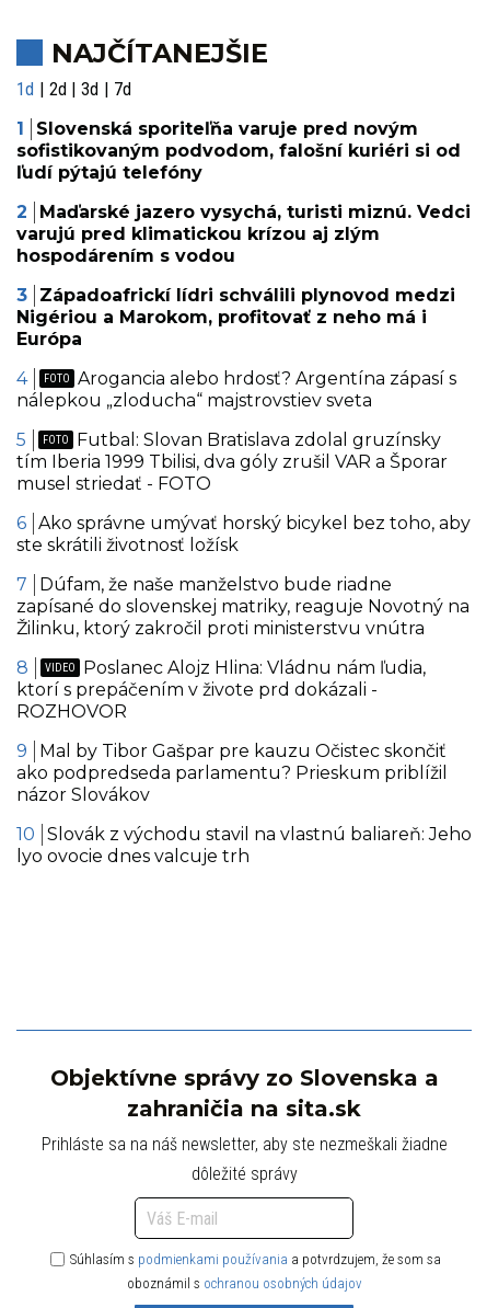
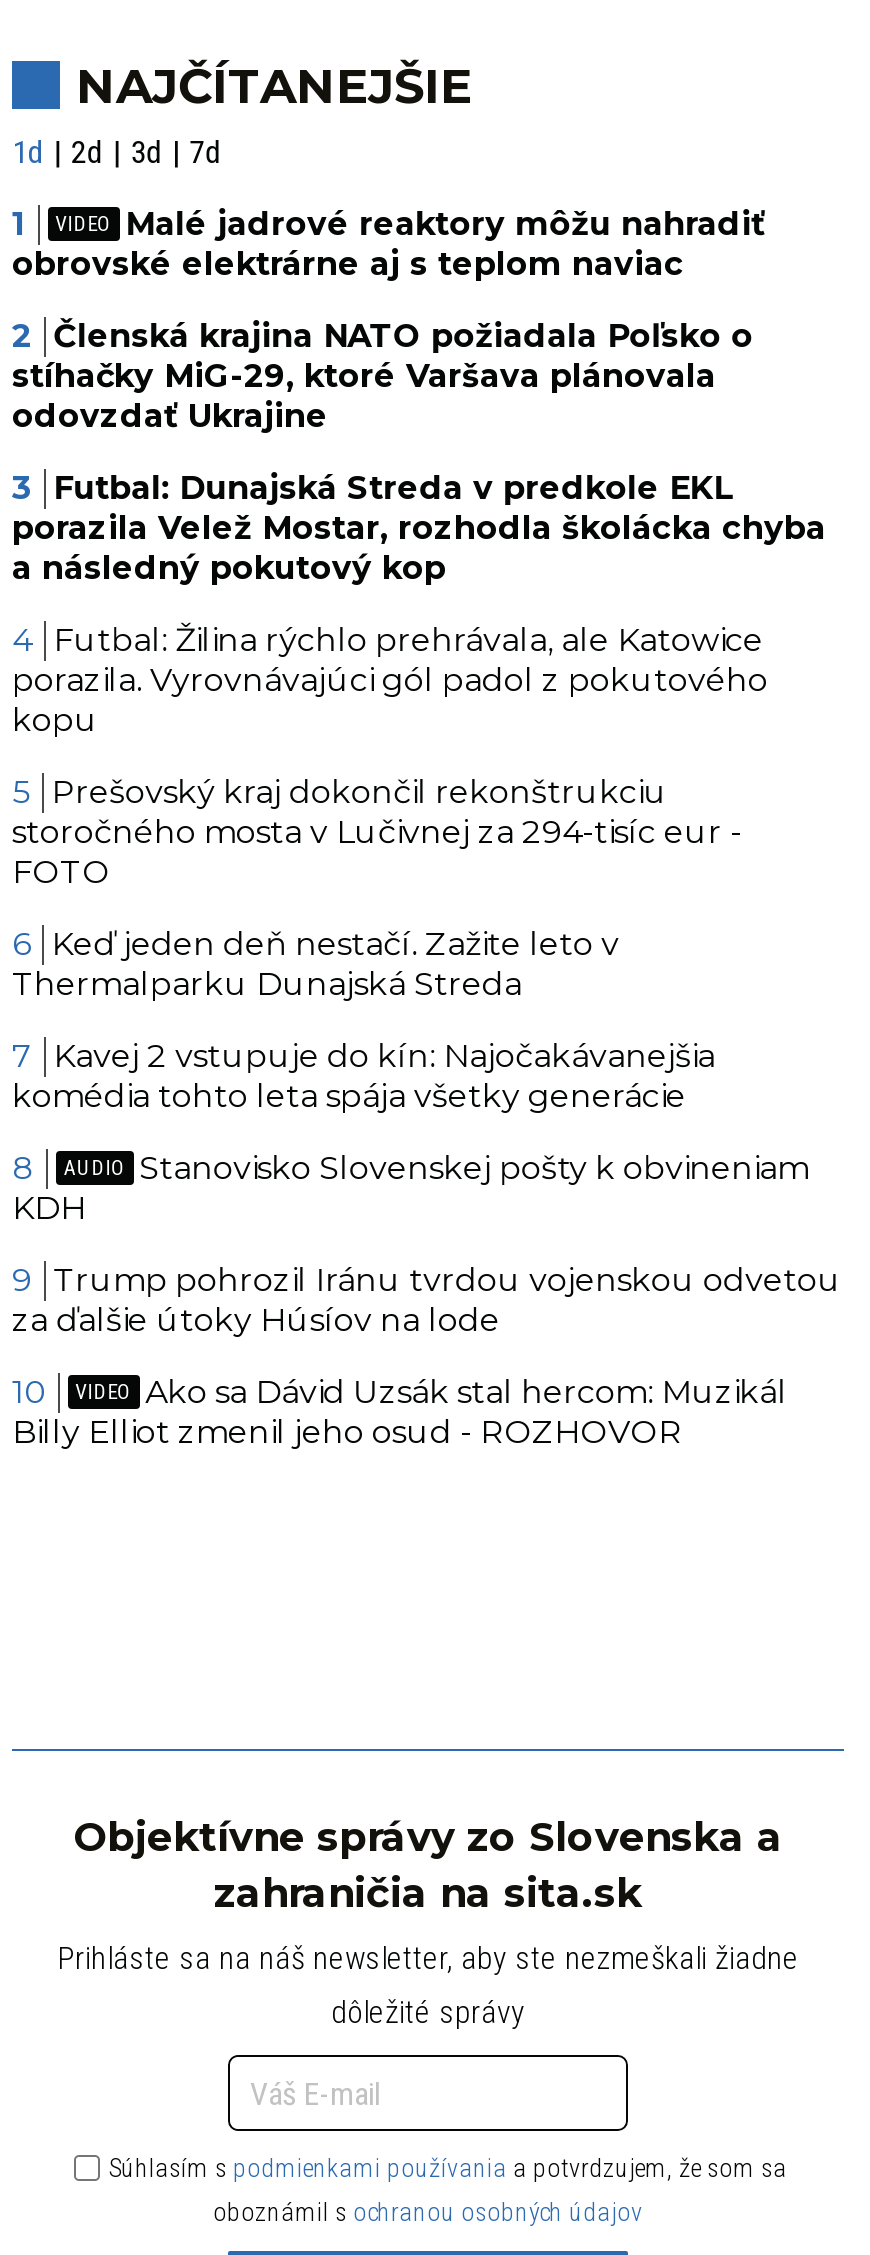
- Slovenská sporiteľňa varuje pred novým
- sofistikovaným podvodom, falošní kuriéri si od
- ľudí pýtajú telefóny
+ Malé jadrové reaktory môžu nahradiť
+ obrovské elektrárne aj s teplom naviac

- Maďarské jazero vysychá, turisti miznú. Vedci
- varujú pred klimatickou krízou aj zlým
- hospodárením s vodou
+ Členská krajina NATO požiadala Poľsko o
+ stíhačky MiG-29, ktoré Varšava plánovala
+ odovzdať Ukrajine

- Západoafrickí lídri schválili plynovod medzi
- Nigériou a Marokom, profitovať z neho má i
- Európa
+ Futbal: Dunajská Streda v predkole EKL
+ porazila Velež Mostar, rozhodla školácka chyba
+ a následný pokutový kop

- Arogancia alebo hrdosť? Argentína zápasí s
- nálepkou „zloducha“ majstrovstiev sveta
+ Futbal: Žilina rýchlo prehrávala, ale Katowice
+ porazila. Vyrovnávajúci gól padol z pokutového
+ kopu

- Futbal: Slovan Bratislava zdolal gruzínsky
- tím Iberia 1999 Tbilisi, dva góly zrušil VAR a Šporar
- musel striedať - FOTO
+ Prešovský kraj dokončil rekonštrukciu
+ storočného mosta v Lučivnej za 294-tisíc eur -
+ FOTO

- Ako správne umývať horský bicykel bez toho, aby
- ste skrátili životnosť ložísk
+ Keď jeden deň nestačí. Zažite leto v
+ Thermalparku Dunajská Streda

- Dúfam, že naše manželstvo bude riadne
- zapísané do slovenskej matriky, reaguje Novotný na
- Žilinku, ktorý zakročil proti ministerstvu vnútra
+ Kavej 2 vstupuje do kín: Najočakávanejšia
+ komédia tohto leta spája všetky generácie

- Poslanec Alojz Hlina: Vládnu nám ľudia,
- ktorí s prepáčením v živote prd dokázali -
- ROZHOVOR
+ Stanovisko Slovenskej pošty k obvineniam
+ KDH

- Mal by Tibor Gašpar pre kauzu Očistec skončiť
- ako podpredseda parlamentu? Prieskum priblížil
- názor Slovákov
+ Trump pohrozil Iránu tvrdou vojenskou odvetou
+ za ďalšie útoky Húsíov na lode

- Slovák z východu stavil na vlastnú baliareň: Jeho
- lyo ovocie dnes valcuje trh
+ Ako sa Dávid Uzsák stal hercom: Muzikál
+ Billy Elliot zmenil jeho osud - ROZHOVOR
